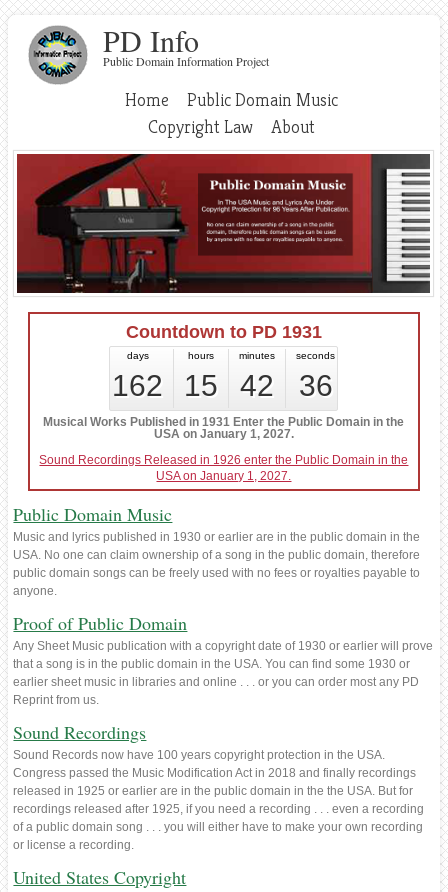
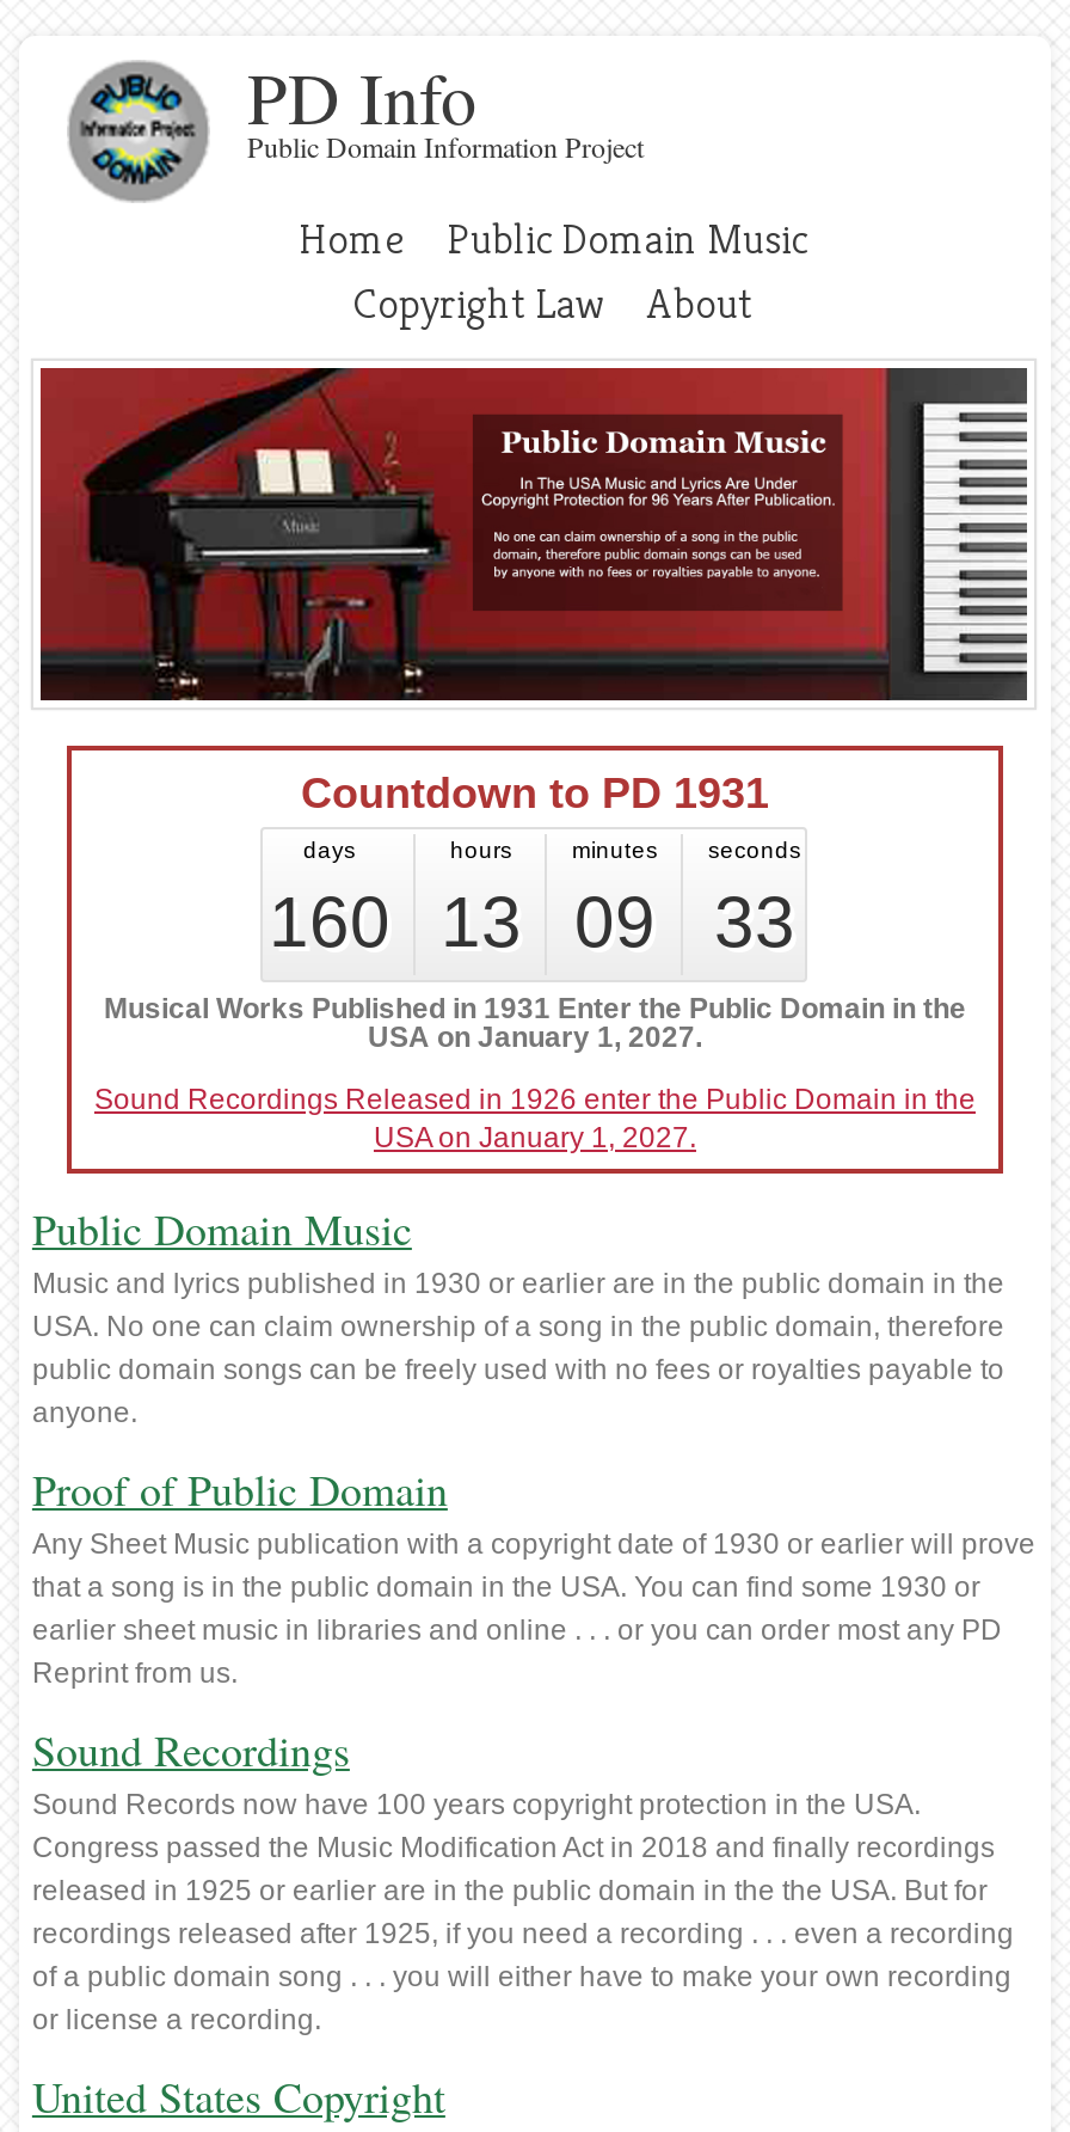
- 162
+ 160

- 15
+ 13

- 42
+ 09

- 36
+ 33
